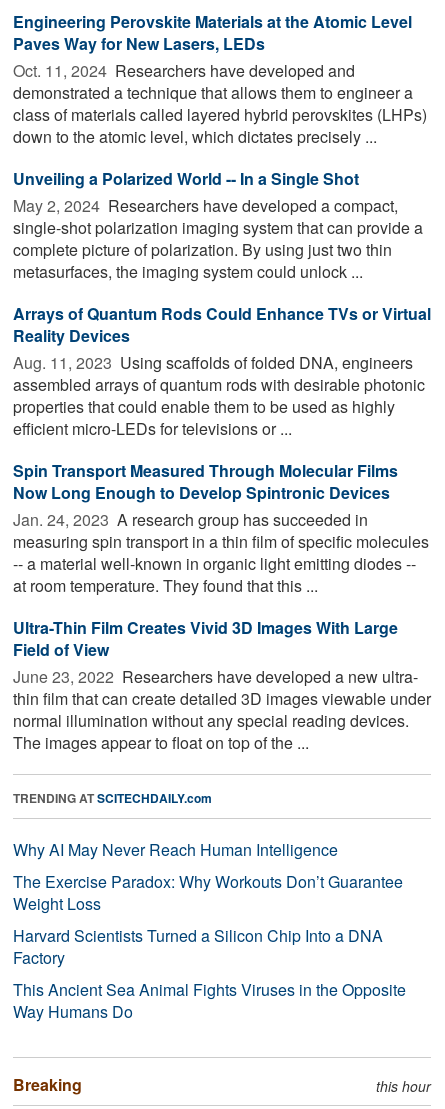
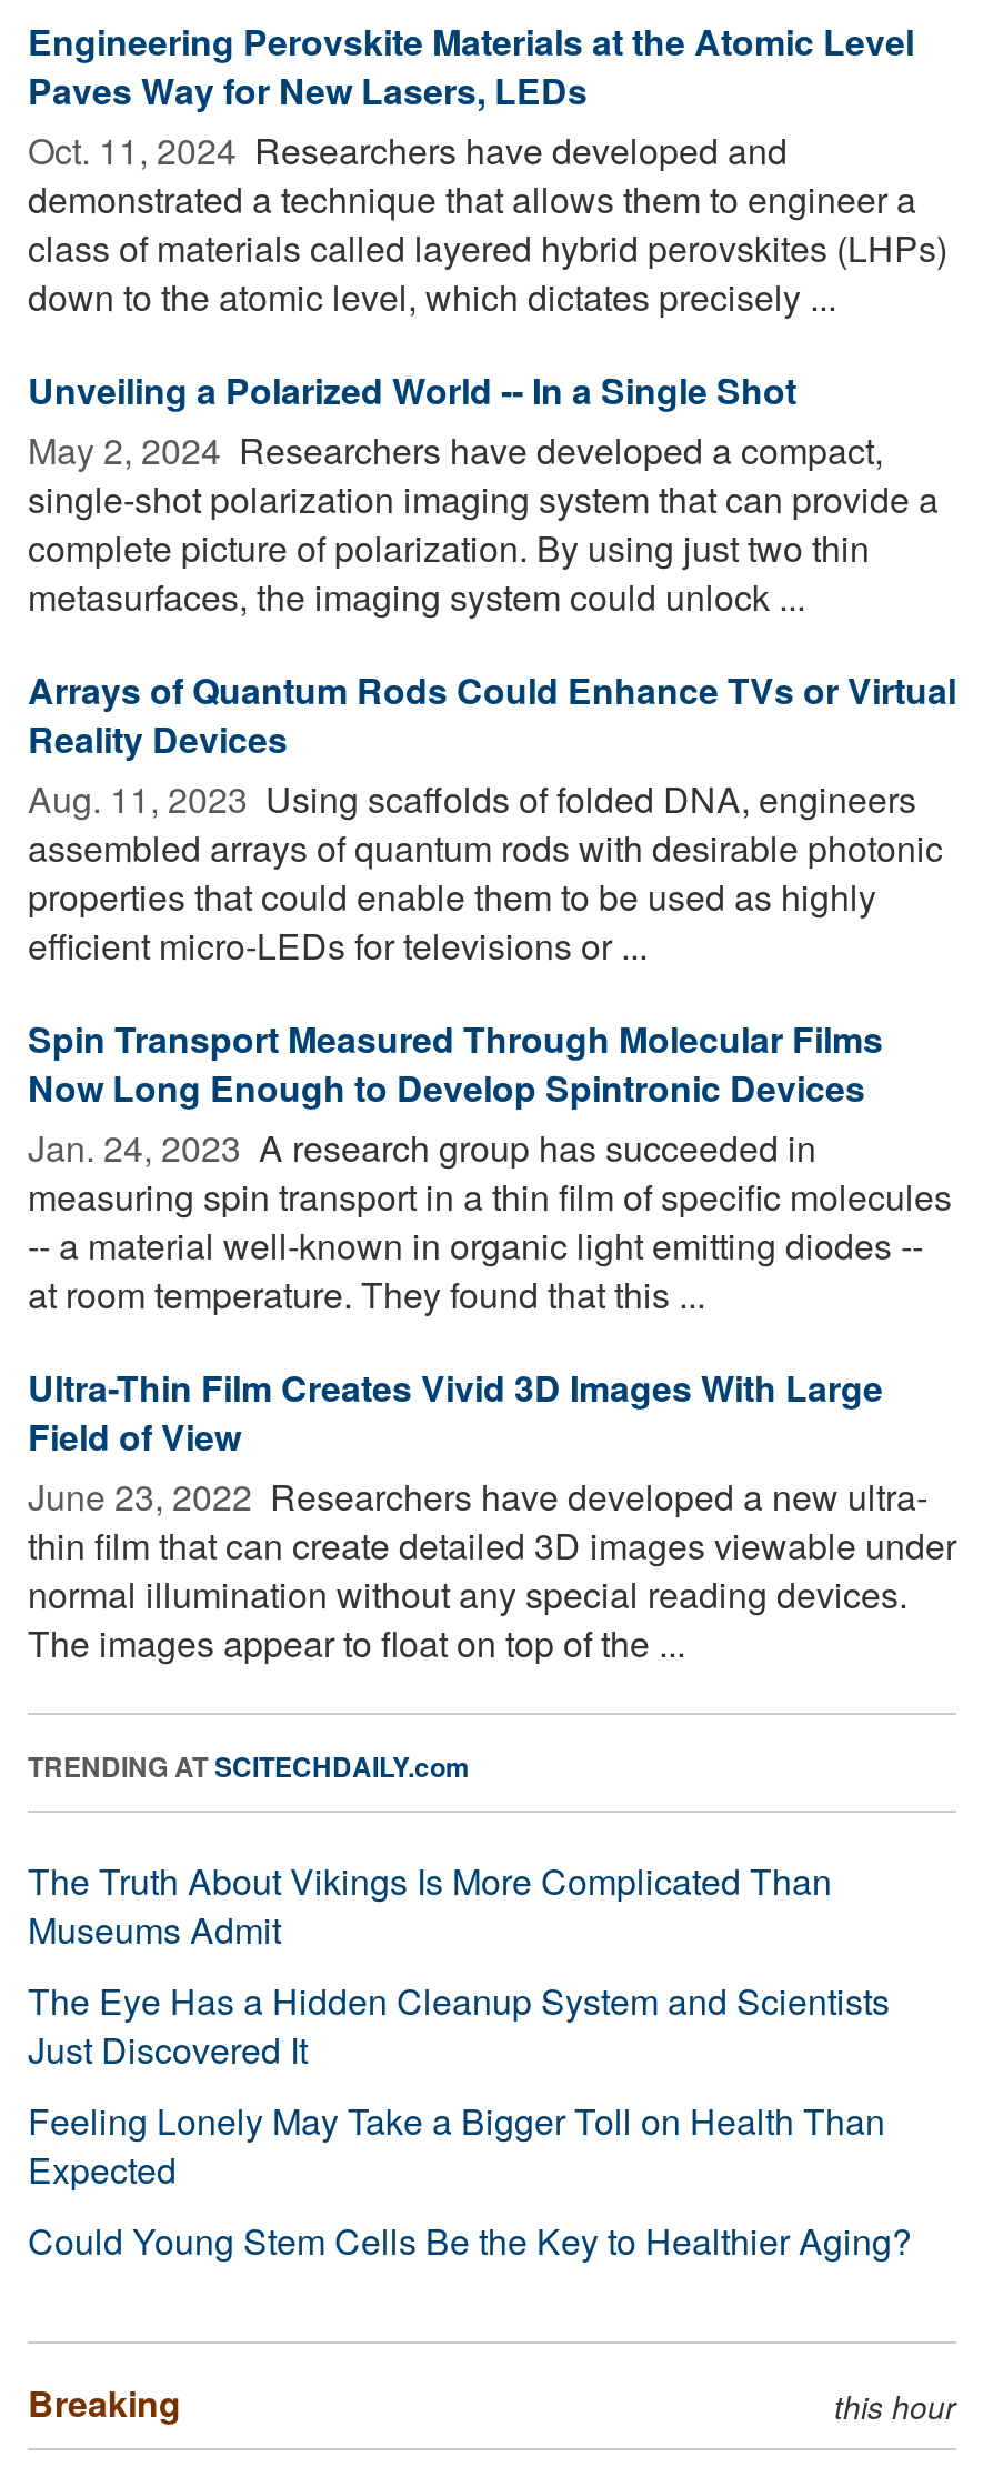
- Why AI May Never Reach Human Intelligence
- The Exercise Paradox: Why Workouts Don’t Guarantee
- Weight Loss
- Harvard Scientists Turned a Silicon Chip Into a DNA
- Factory
- This Ancient Sea Animal Fights Viruses in the Opposite
- Way Humans Do
+ The Truth About Vikings Is More Complicated Than
+ Museums Admit
+ The Eye Has a Hidden Cleanup System and Scientists
+ Just Discovered It
+ Feeling Lonely May Take a Bigger Toll on Health Than
+ Expected
+ Could Young Stem Cells Be the Key to Healthier Aging?
